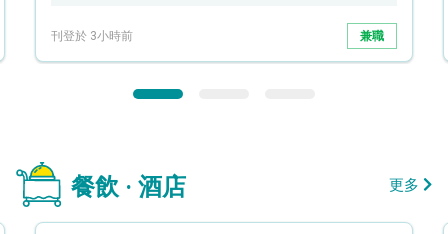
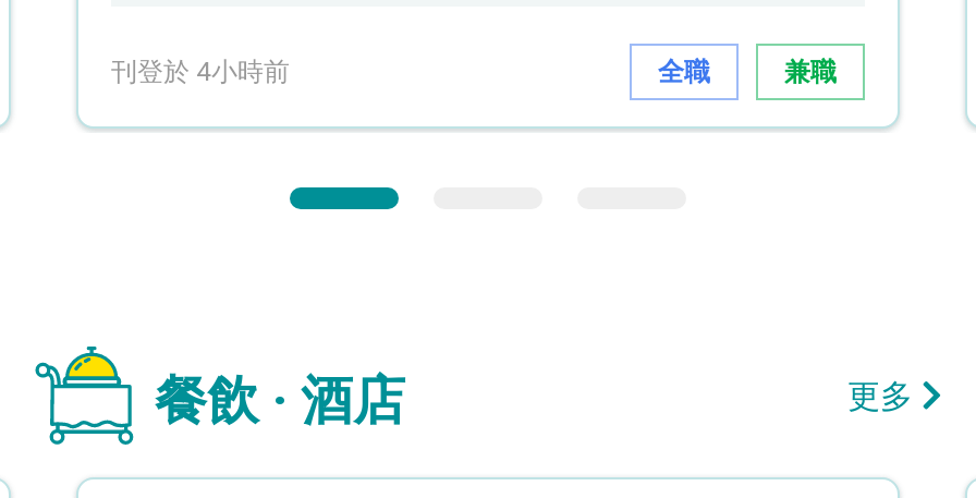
- 刊登於 3小時前
+ 刊登於 4小時前
+ 全職
